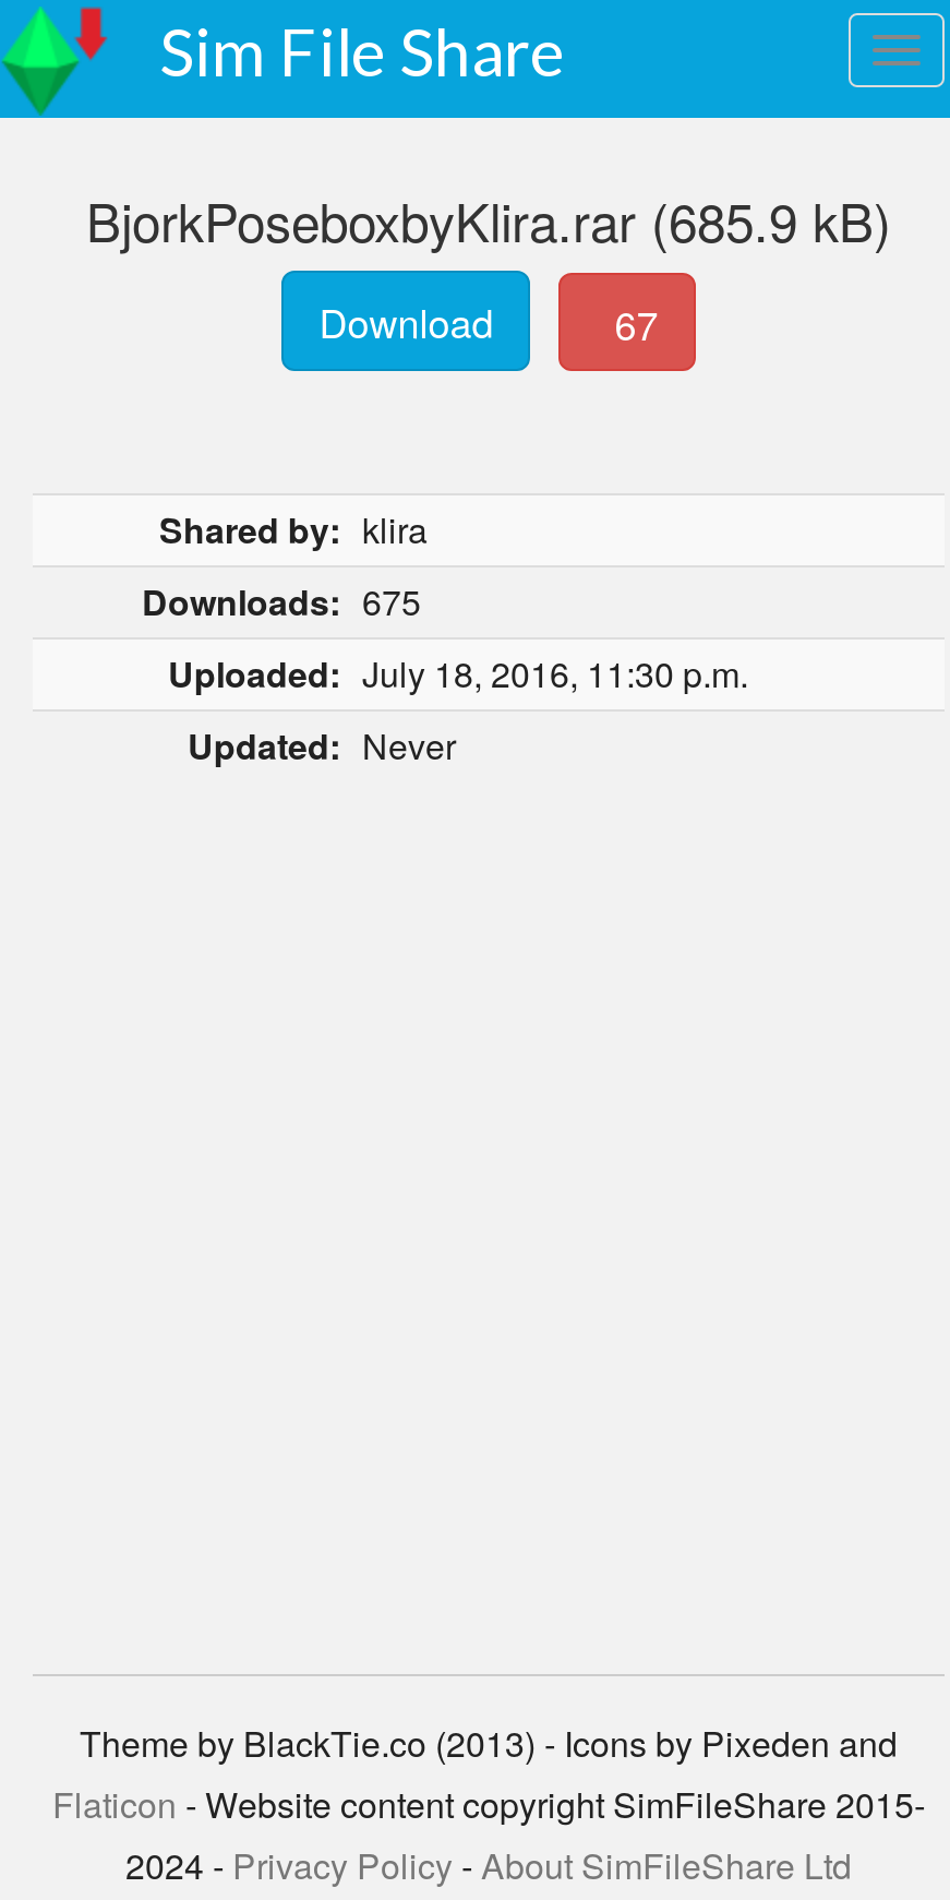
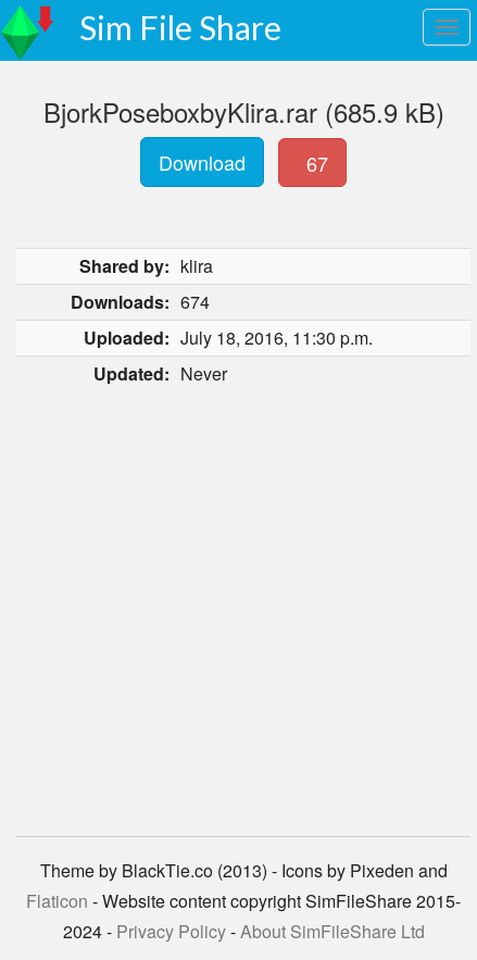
- Downloads: 675
+ Downloads: 674
